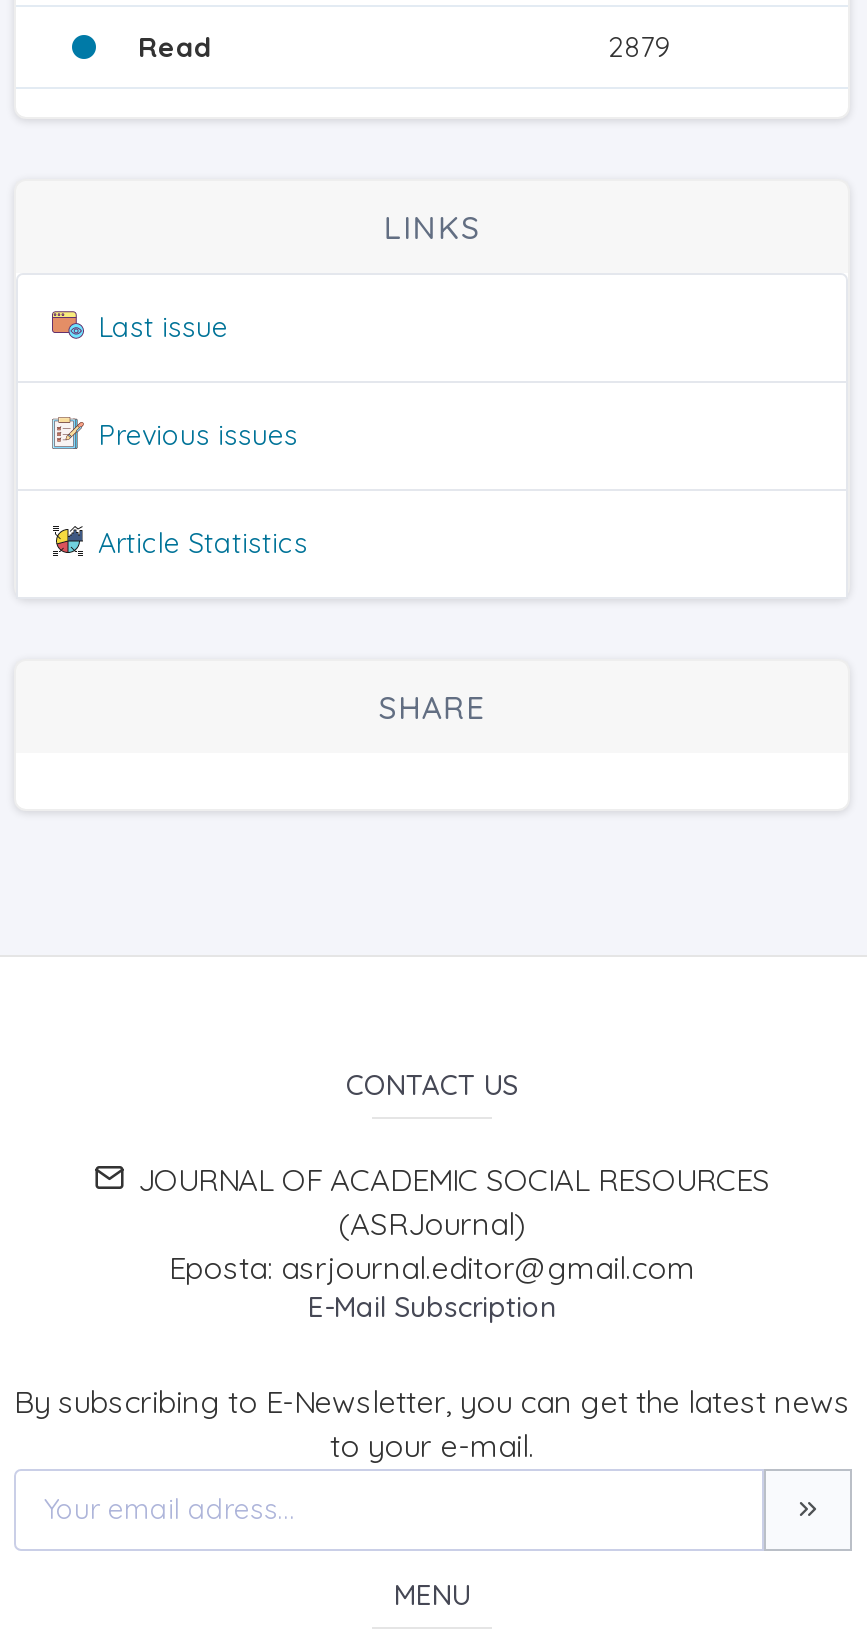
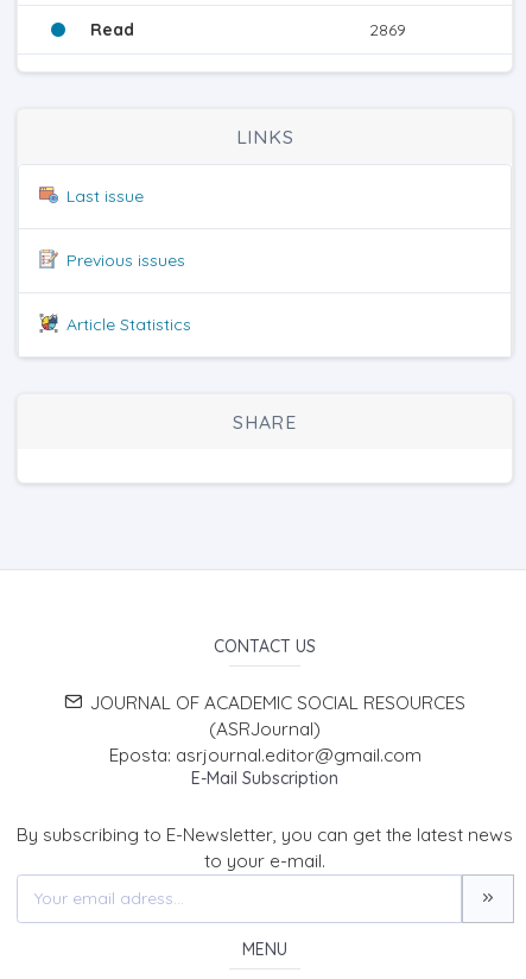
- 2879
+ 2869
